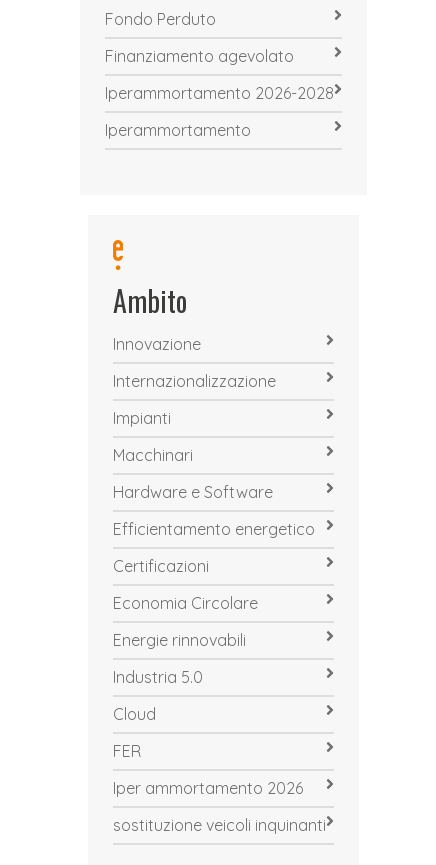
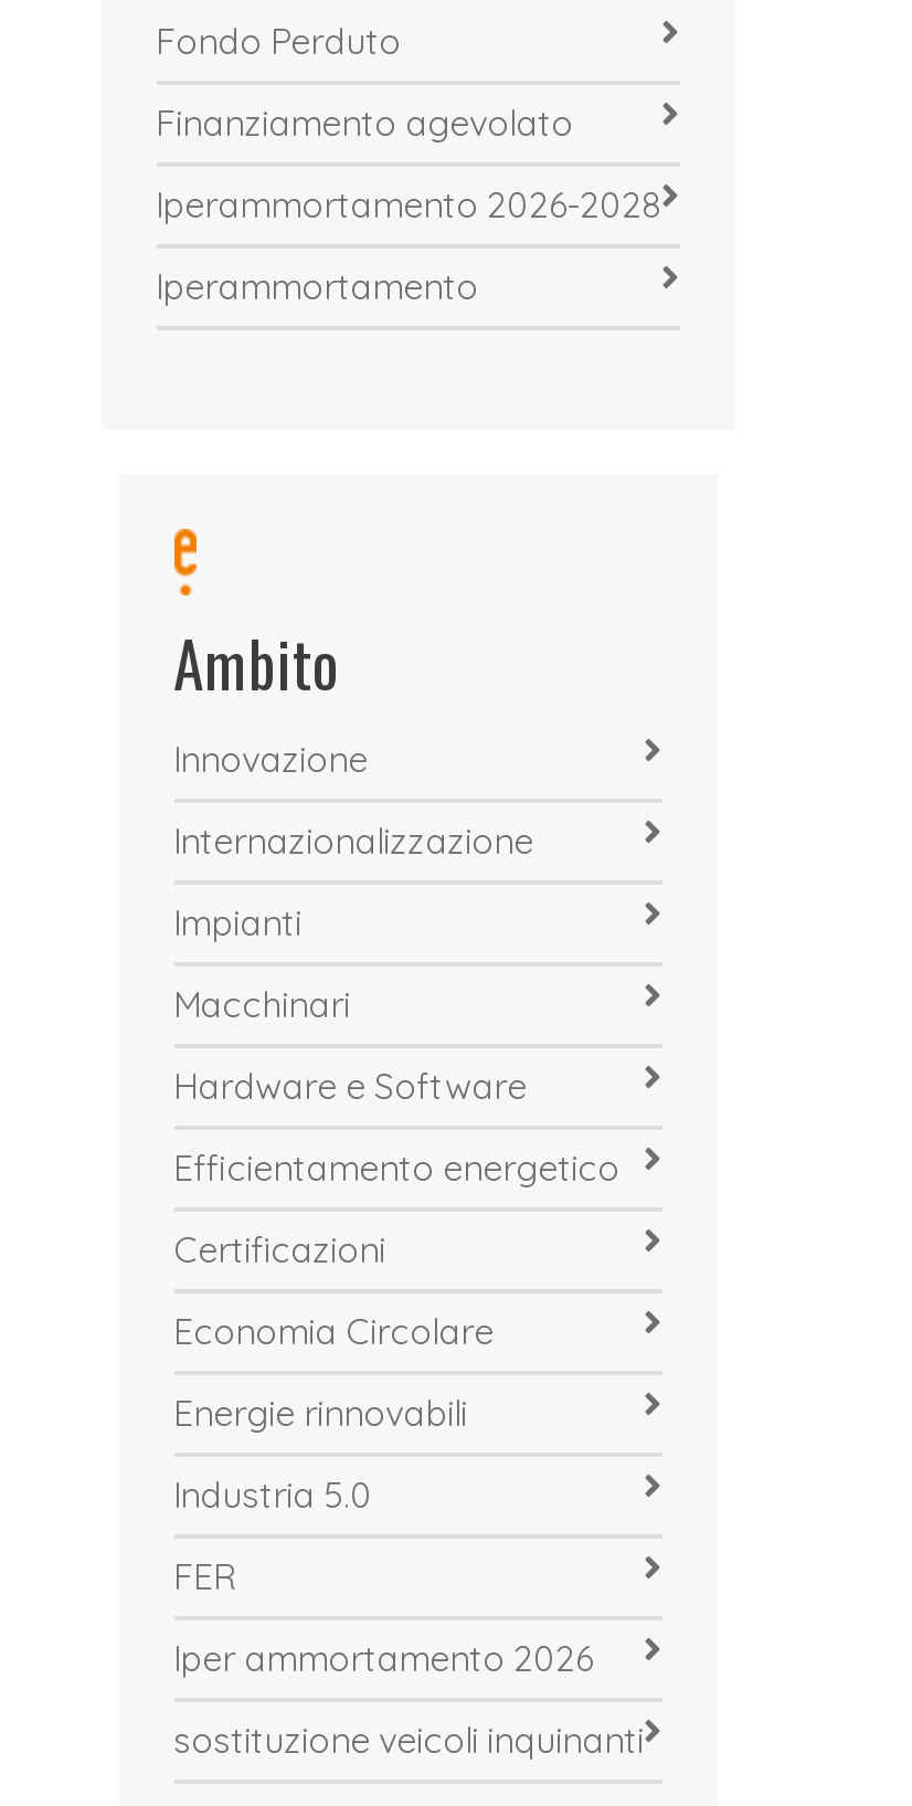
- Cloud
